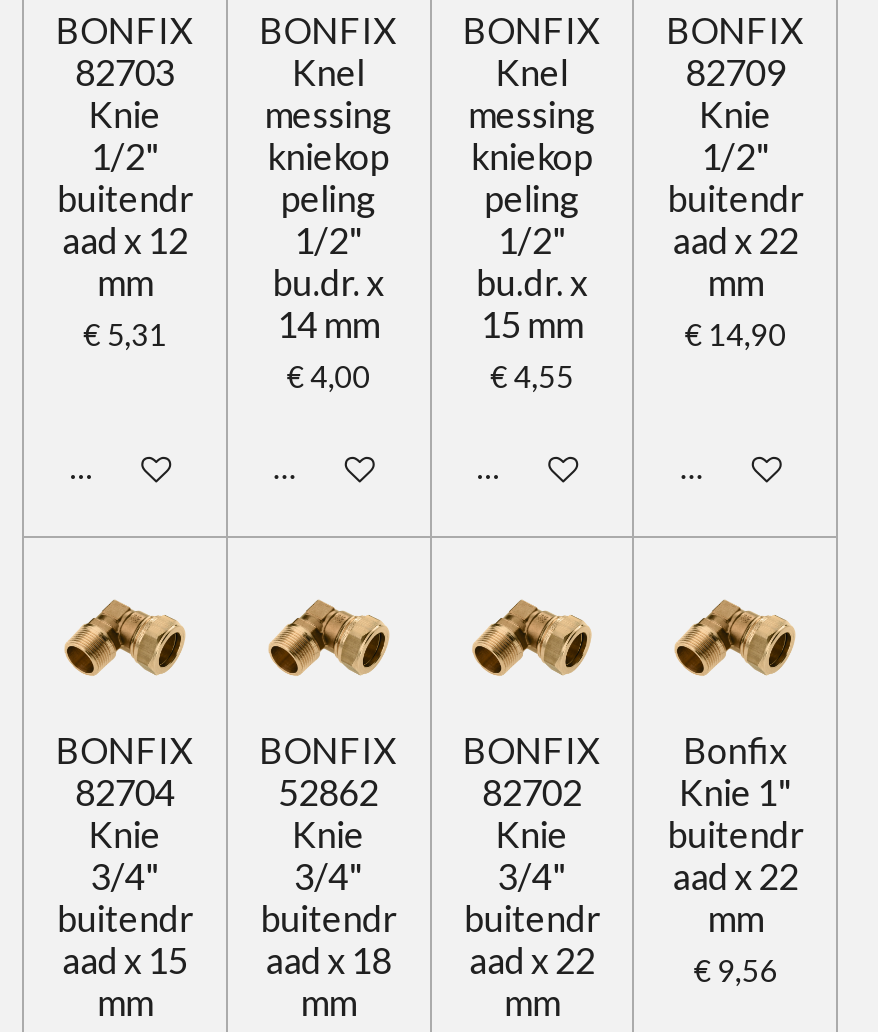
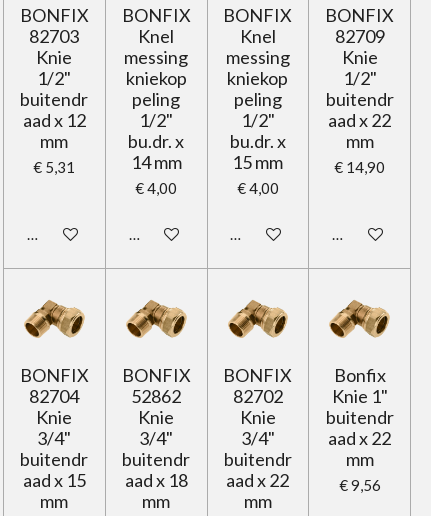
- € 4,55
+ € 4,00
